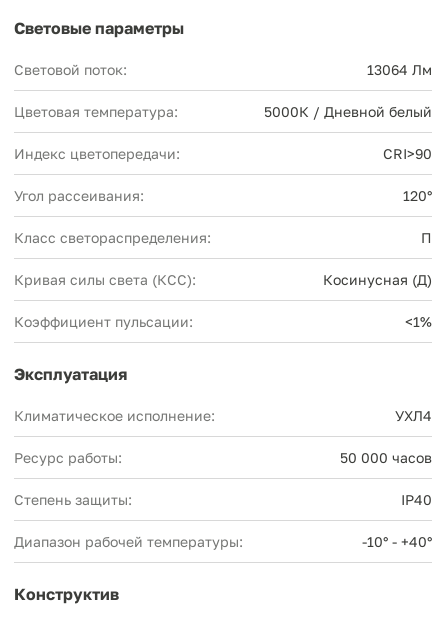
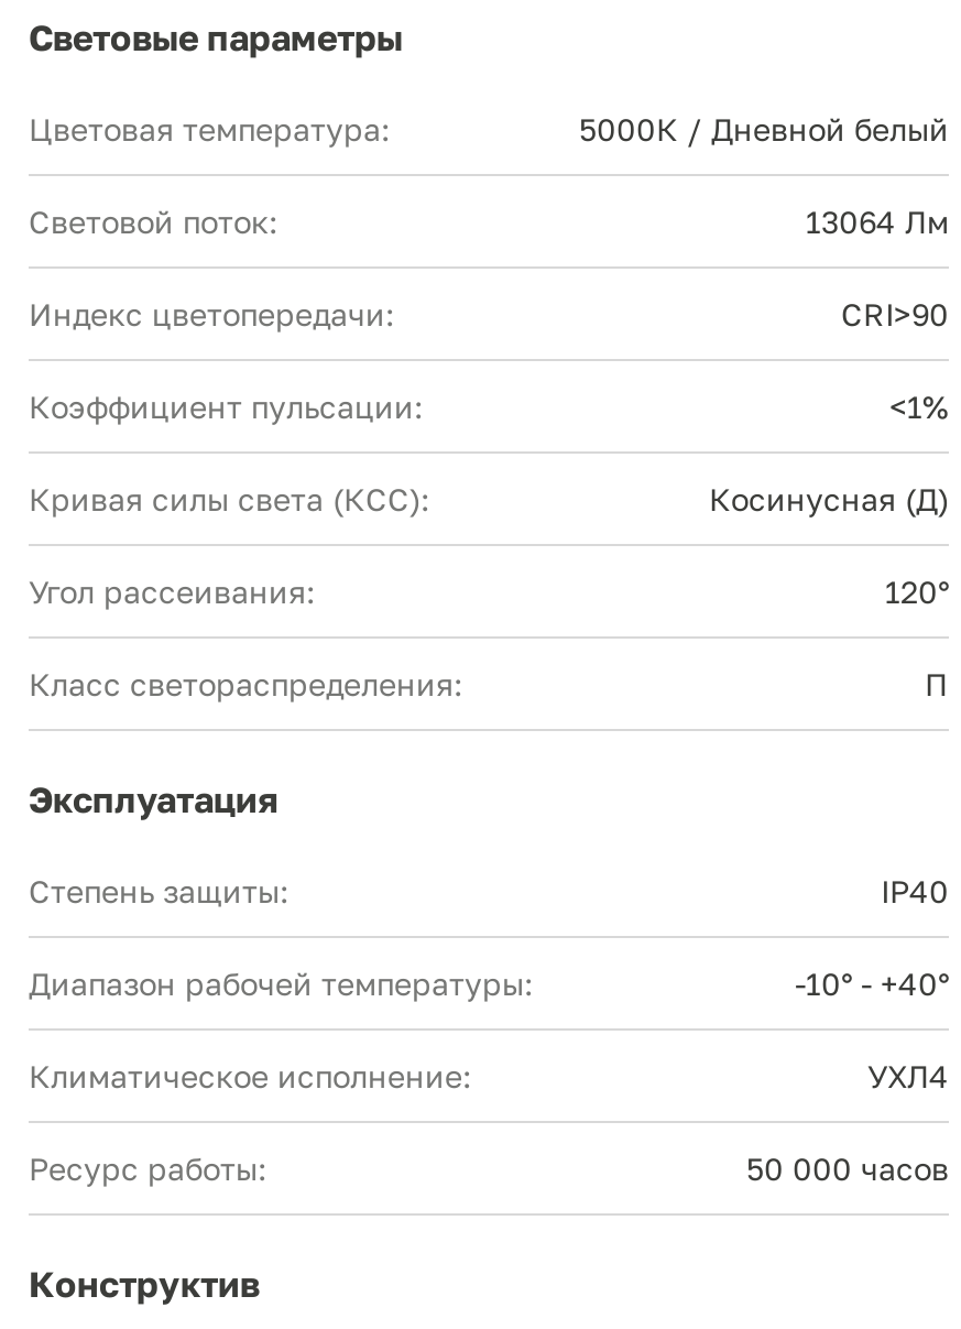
moved down: Световой поток: | 13064 Лм

moved up: Цветовая температура: | 5000К / Дневной белый

moved down: Угол рассеивания: | 120° | Класс светораспределения: | П

moved up: Кривая силы света (КСС): | Косинусная (Д) | Коэффициент пульсации: | <1%

moved down: Климатическое исполнение: | УХЛ4 | Ресурс работы: | 50 000 часов

moved up: Степень защиты: | IP40 | Диапазон рабочей температуры: | -10° - +40°
